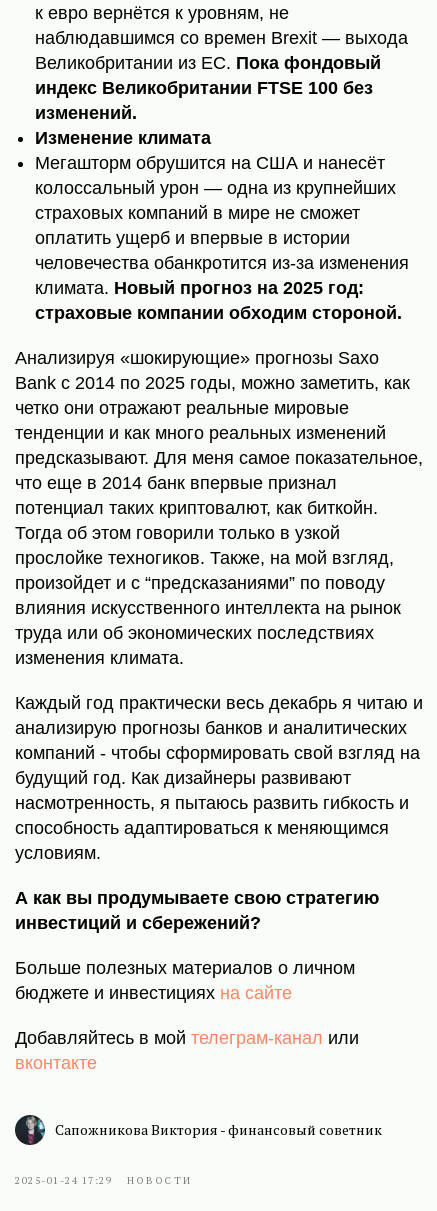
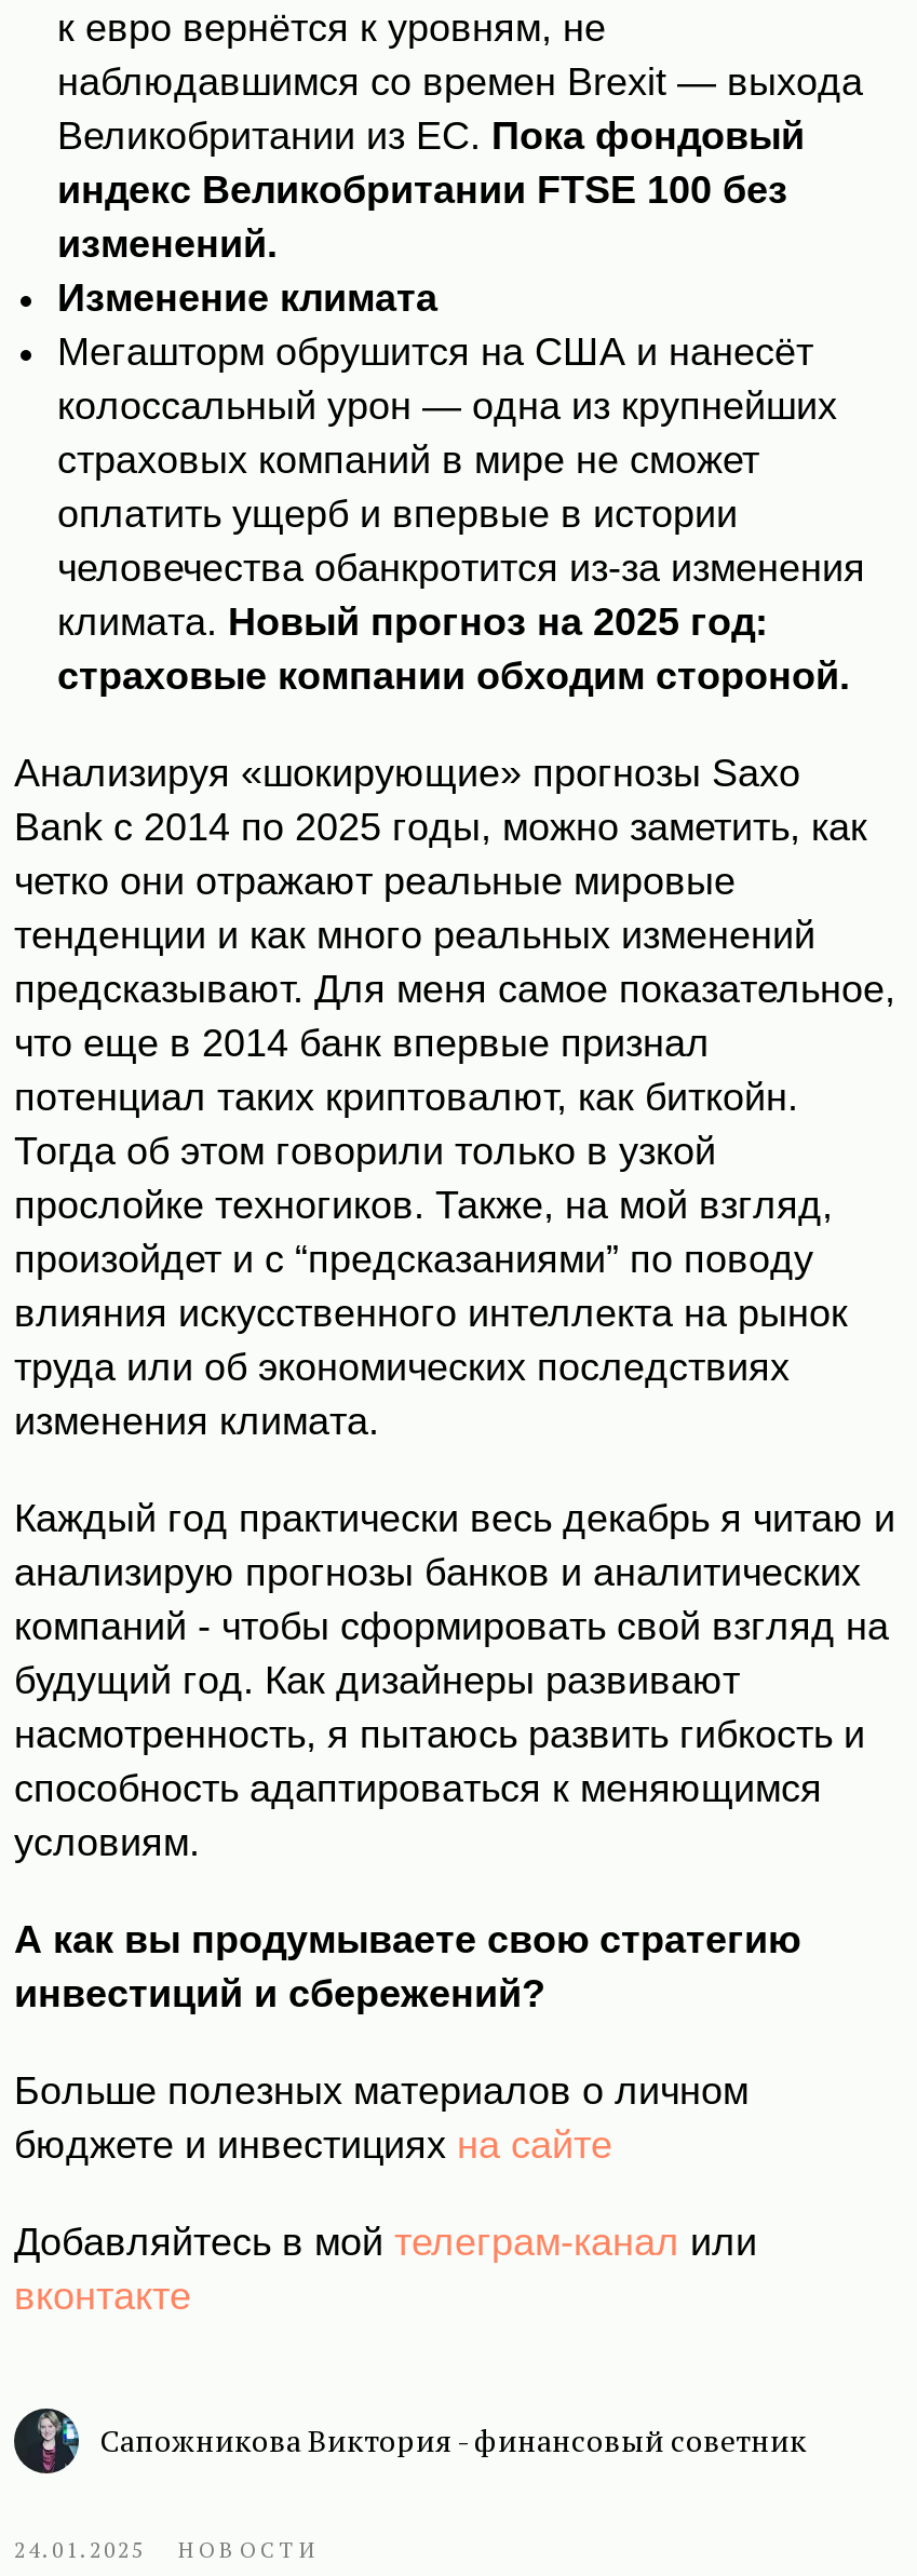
- 2025-01-24 17:29 НОВОСТИ
+ 24.01.2025 НОВОСТИ
